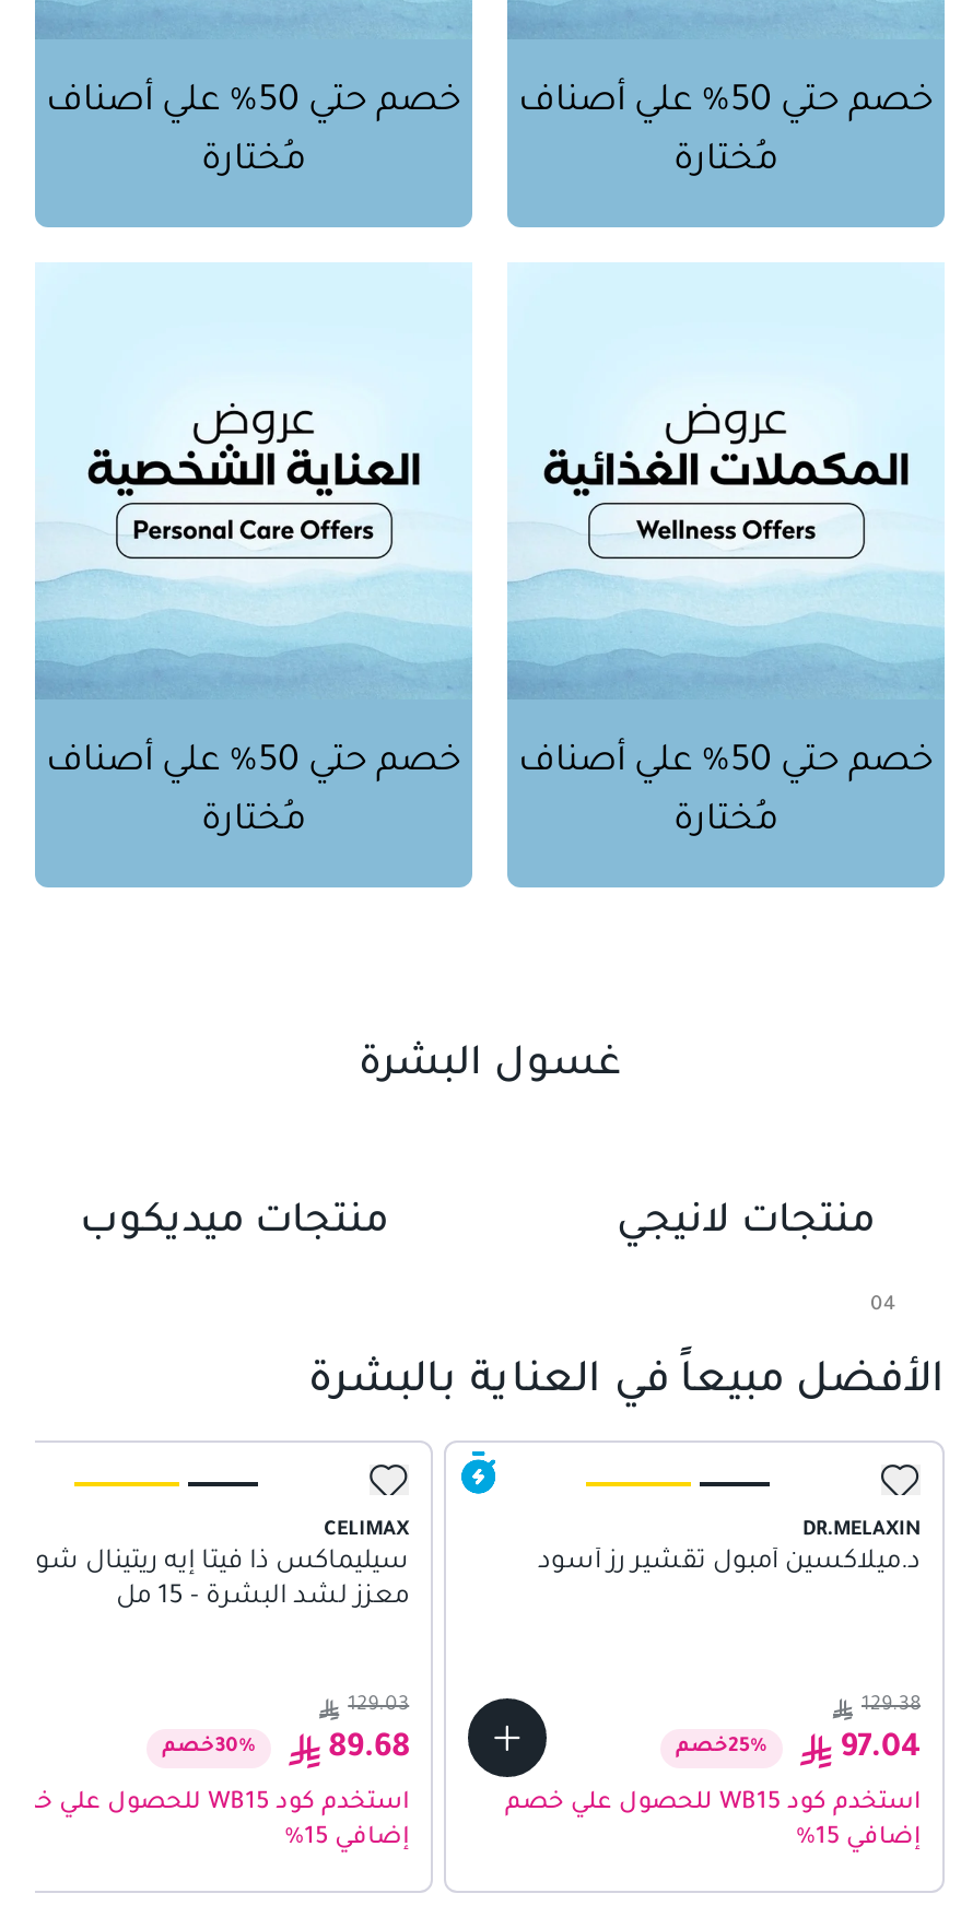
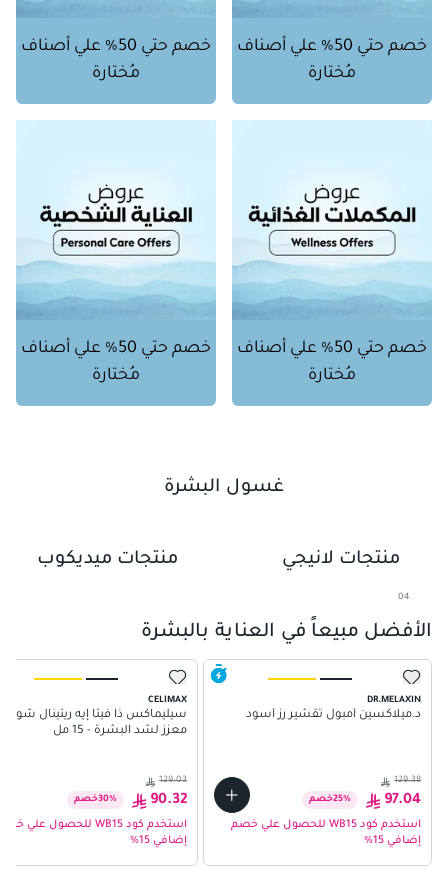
- 89.68
+ 90.32
